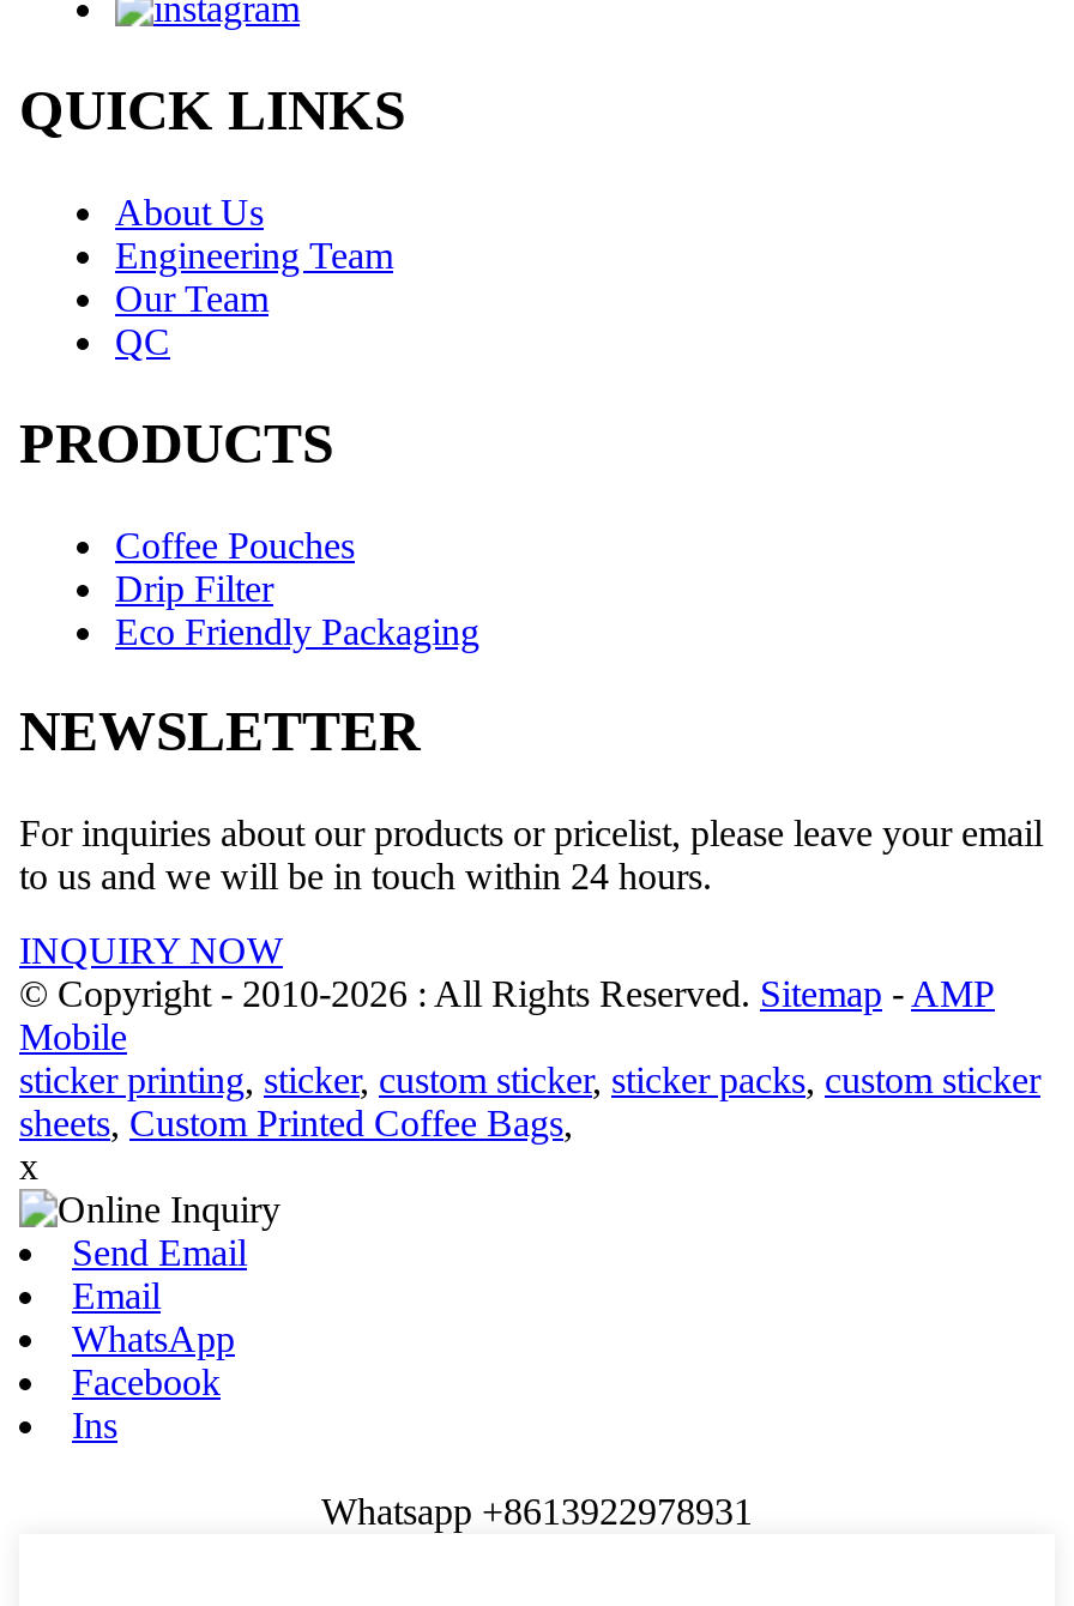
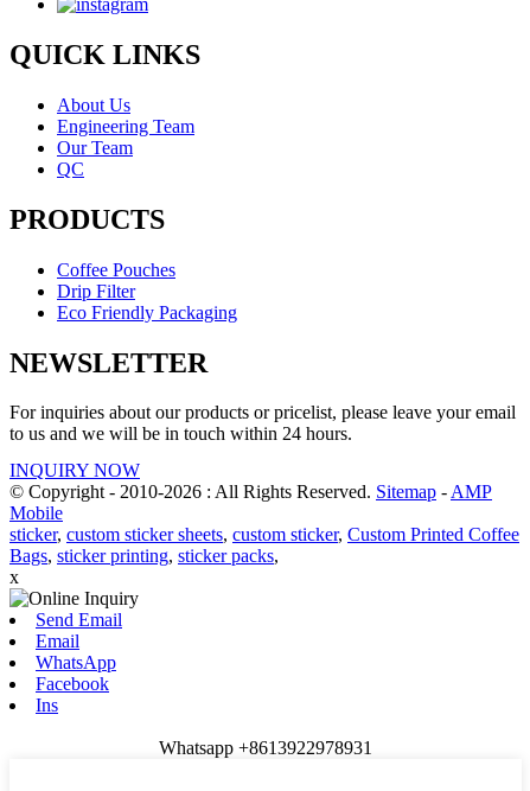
- sticker printing, sticker, custom sticker, sticker packs, custom sticker
- sheets, Custom Printed Coffee Bags,
+ sticker, custom sticker sheets, custom sticker, Custom Printed Coffee
+ Bags, sticker printing, sticker packs,
